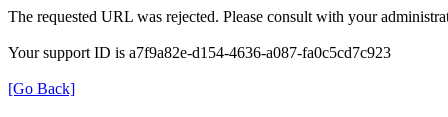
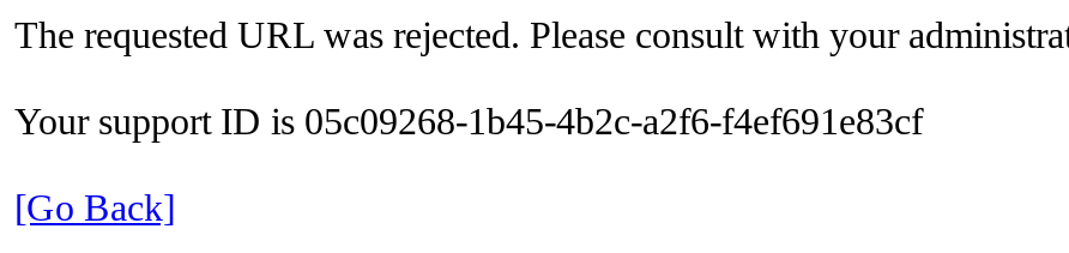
- Your support ID is a7f9a82e-d154-4636-a087-fa0c5cd7c923
+ Your support ID is 05c09268-1b45-4b2c-a2f6-f4ef691e83cf
